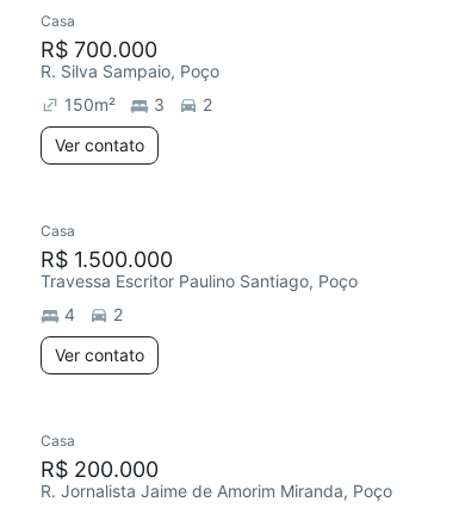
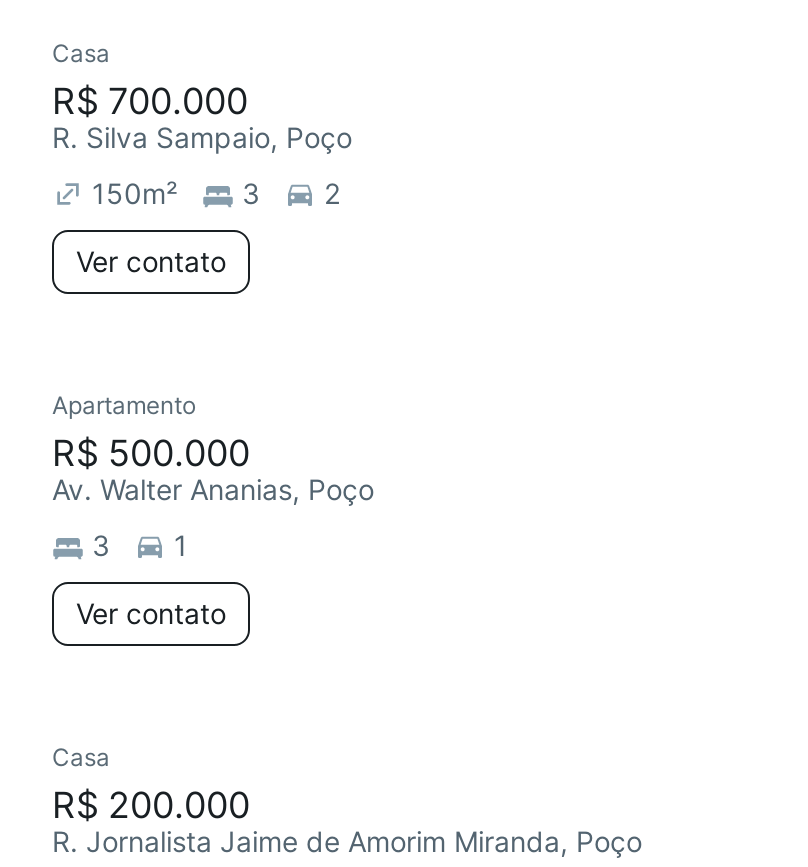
- Casa
- R$ 1.500.000
- Travessa Escritor Paulino Santiago, Poço
+ Apartamento
+ R$ 500.000
+ Av. Walter Ananias, Poço

- 4
- 2
+ 3
+ 1
